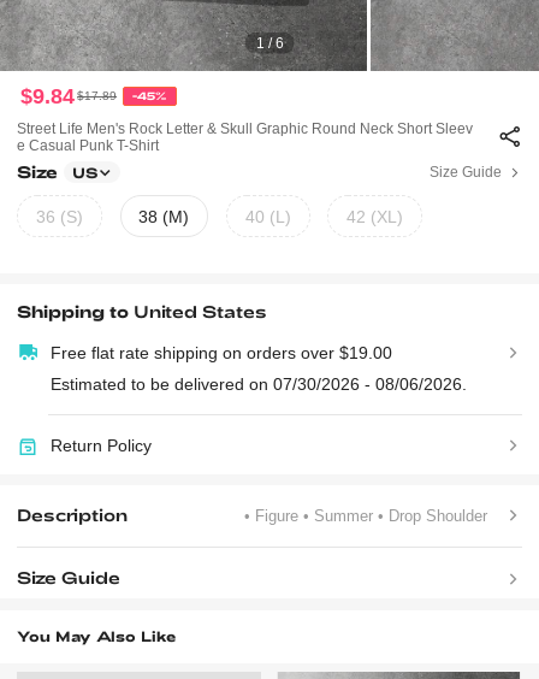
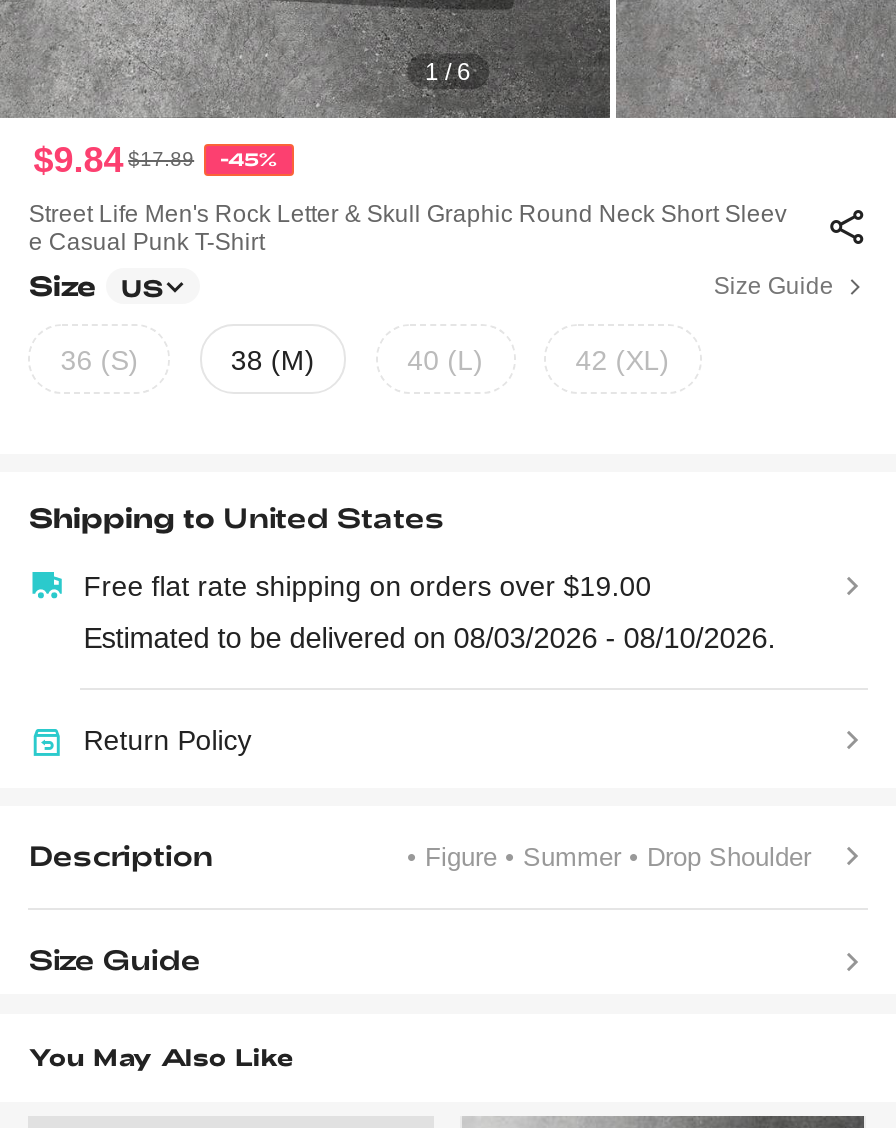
- Estimated to be delivered on 07/30/2026 - 08/06/2026.
+ Estimated to be delivered on 08/03/2026 - 08/10/2026.
